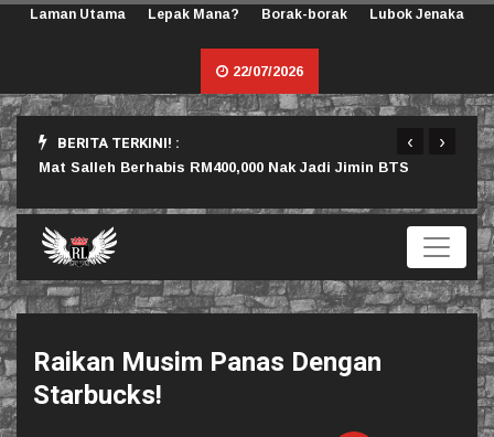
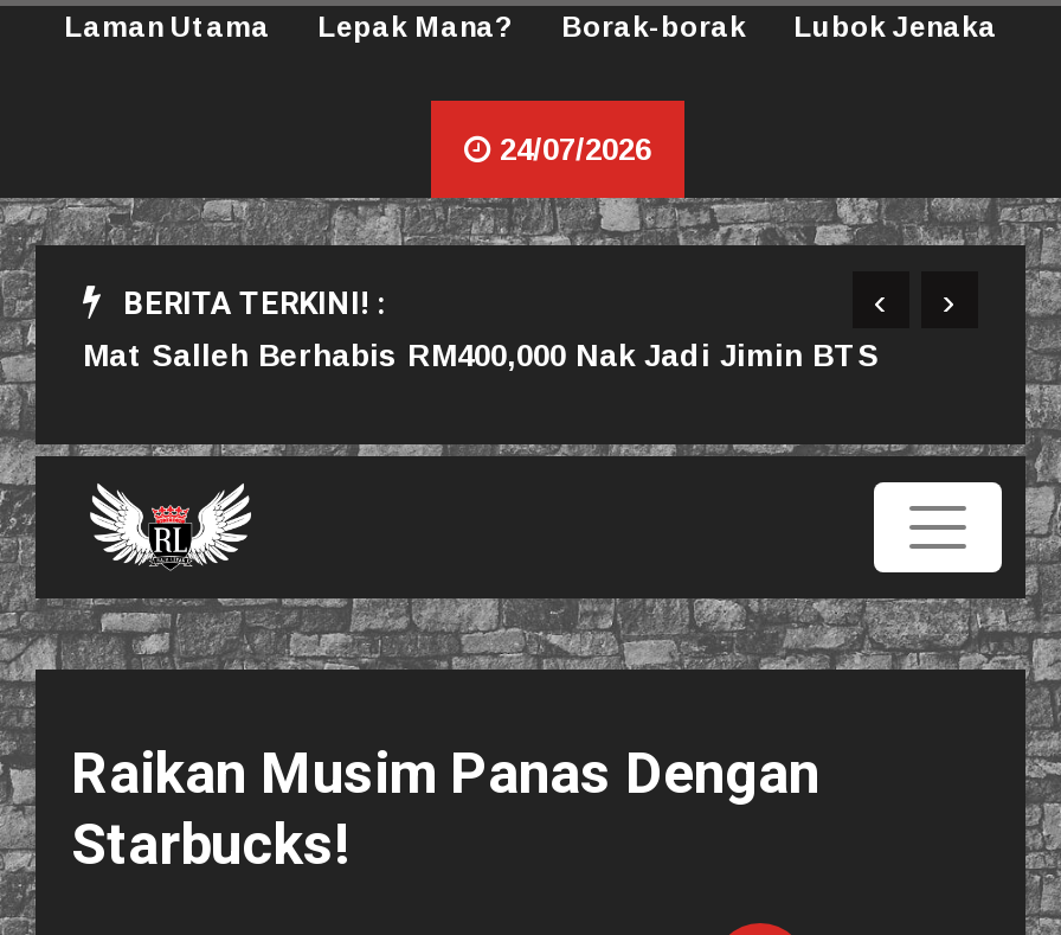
- 22/07/2026
+ 24/07/2026
